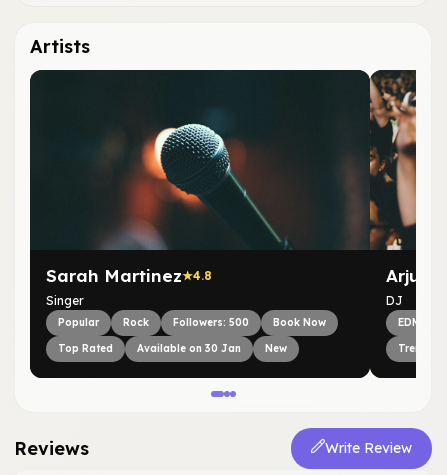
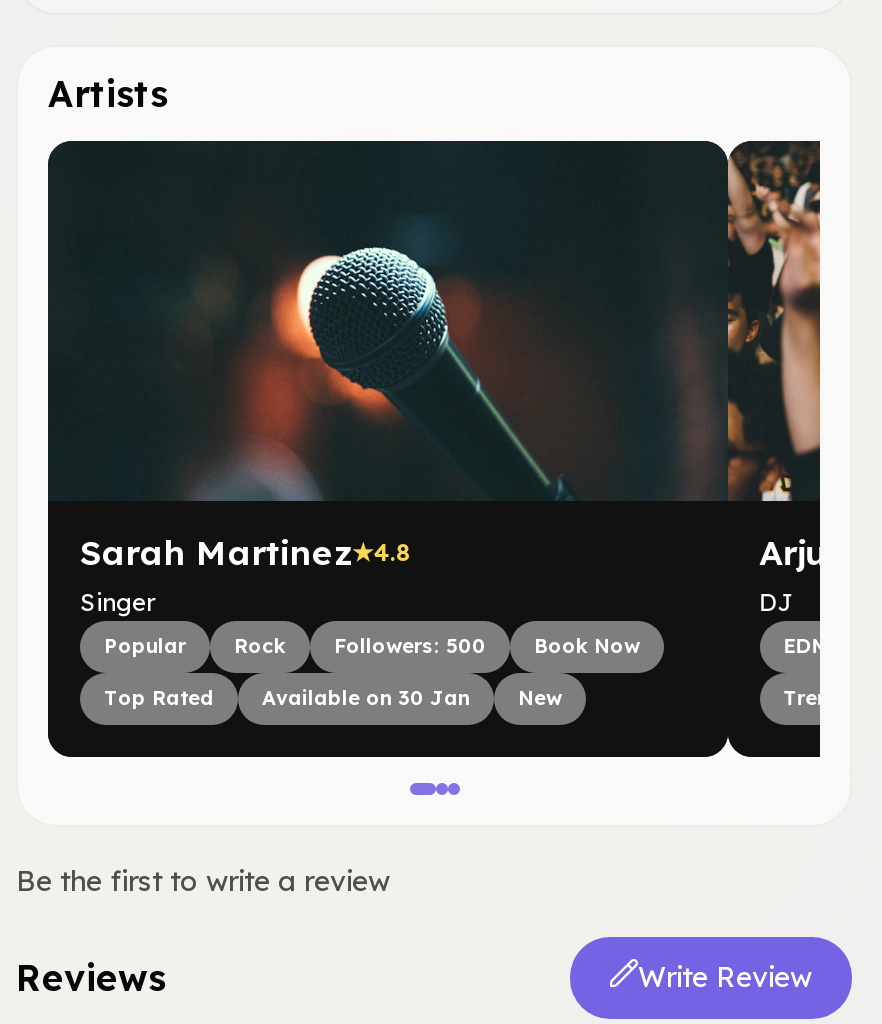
+ Be the first to write a review
